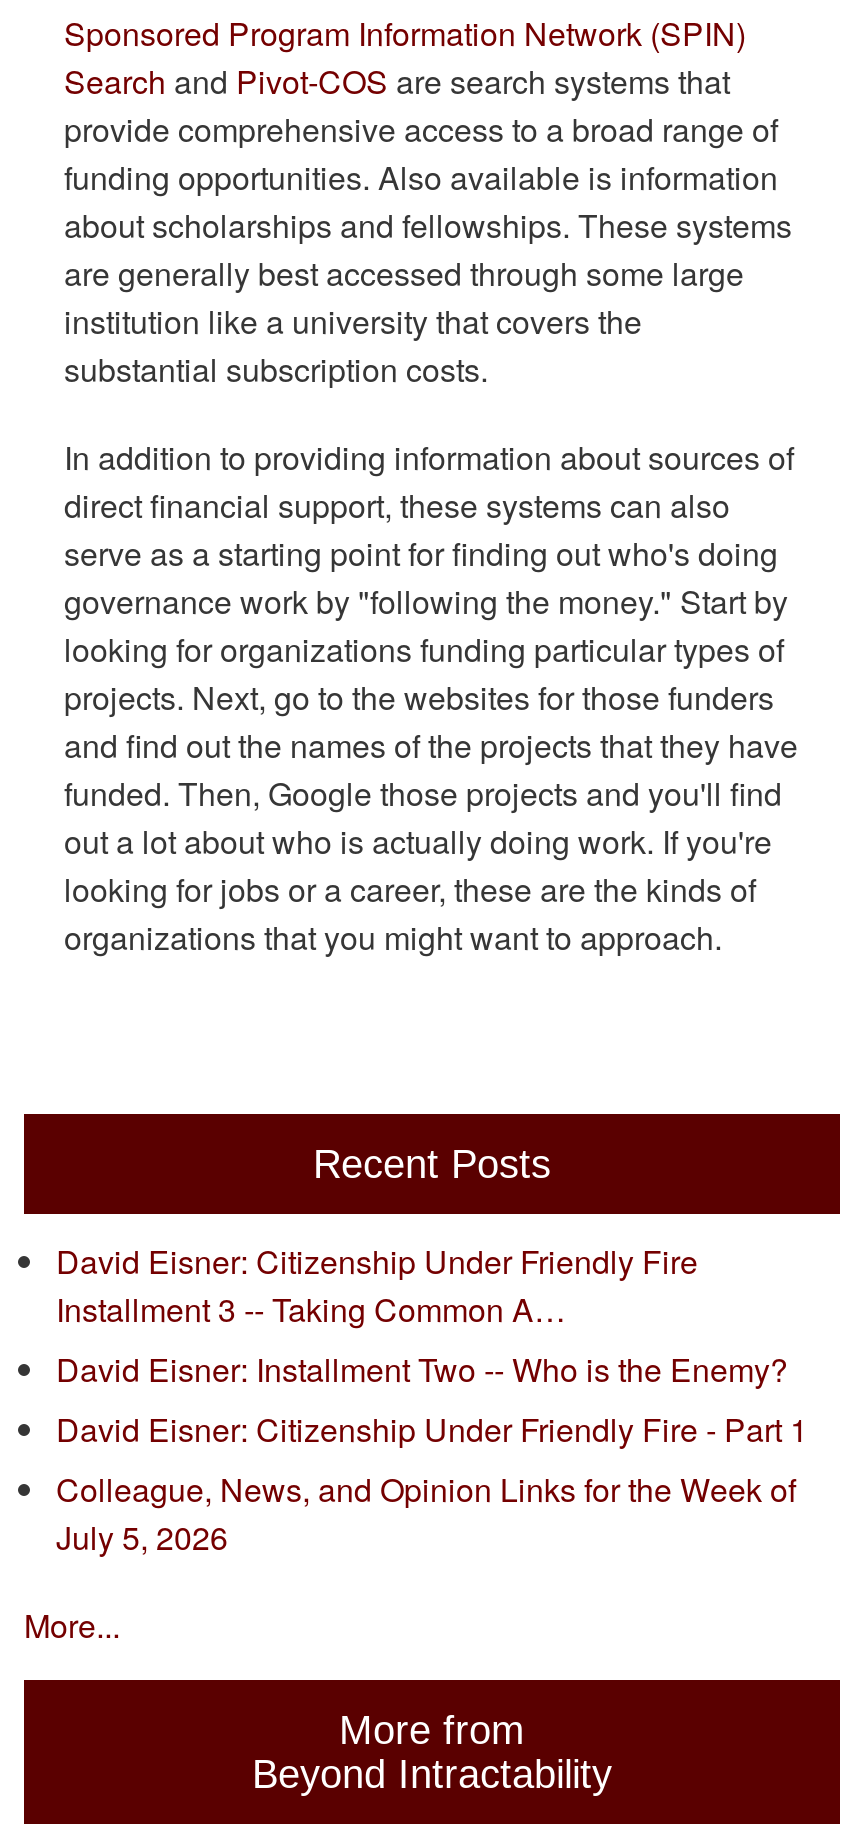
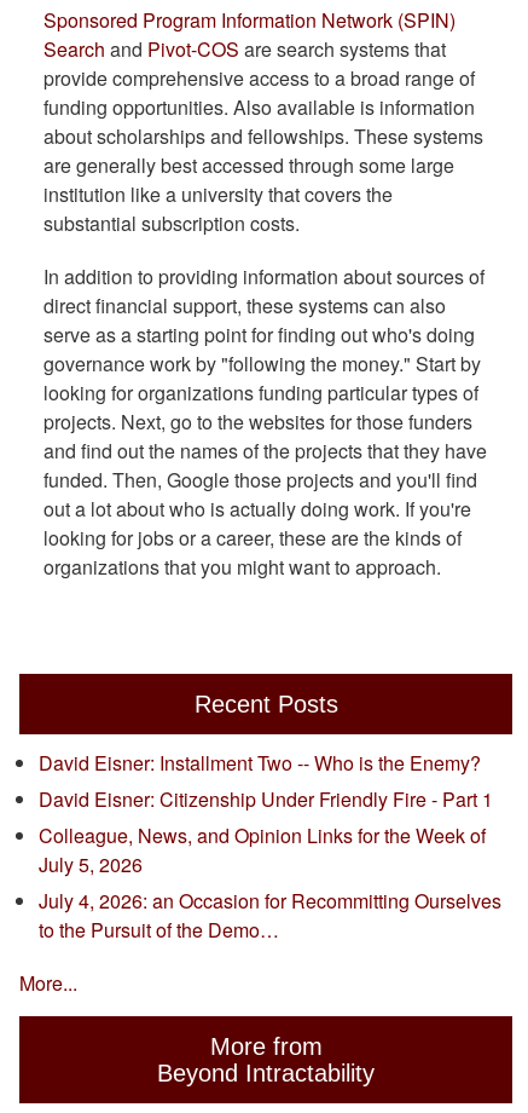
- David Eisner: Citizenship Under Friendly Fire
- Installment 3 -- Taking Common A…

moved up: David Eisner: Installment Two -- Who is the Enemy? | David Eisner: Citizenship Under Friendly Fire - Part 1 | Colleague, News, and Opinion Links for the Week of | July 5, 2026

+ July 4, 2026: an Occasion for Recommitting Ourselves
+ to the Pursuit of the Demo…
